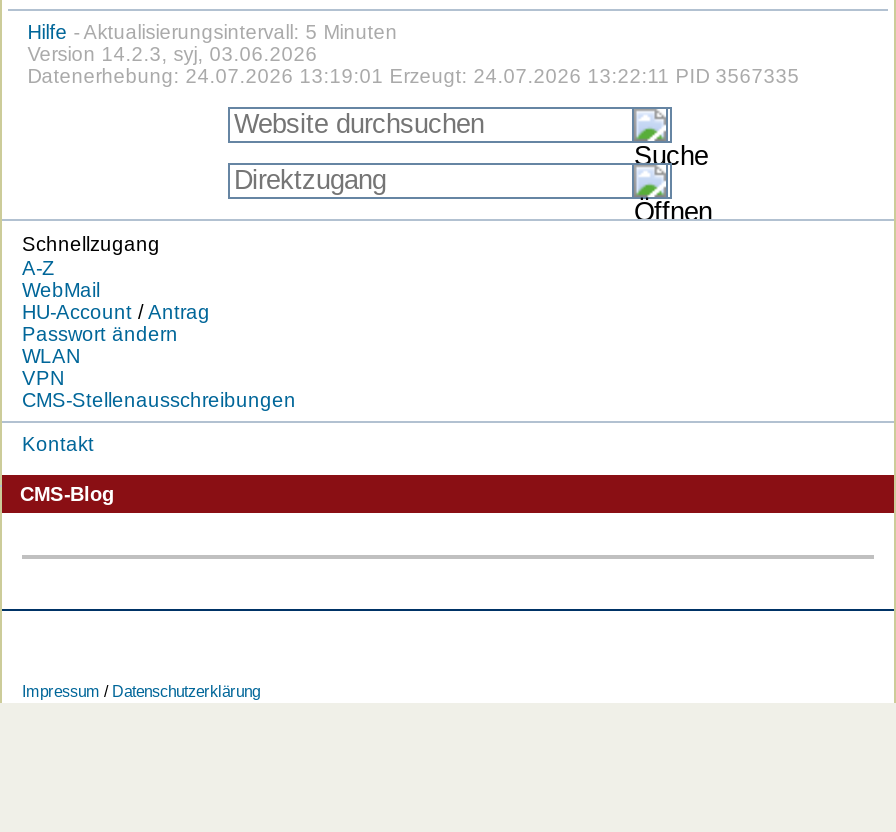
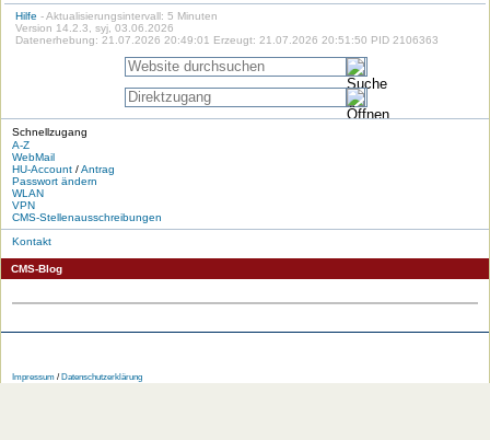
- Datenerhebung: 24.07.2026 13:19:01 Erzeugt: 24.07.2026 13:22:11 PID 3567335
+ Datenerhebung: 21.07.2026 20:49:01 Erzeugt: 21.07.2026 20:51:50 PID 2106363
